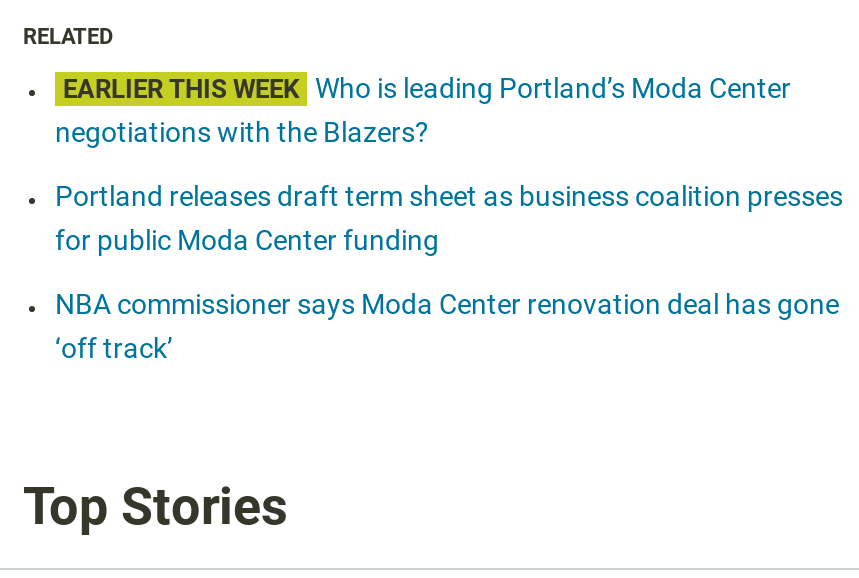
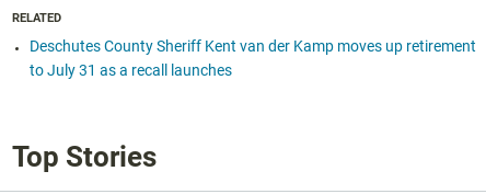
- EARLIER THIS WEEK Who is leading Portland’s Moda Center
- negotiations with the Blazers?
- Portland releases draft term sheet as business coalition presses
- for public Moda Center funding
- NBA commissioner says Moda Center renovation deal has gone
- ‘off track’
+ Deschutes County Sheriff Kent van der Kamp moves up retirement
+ to July 31 as a recall launches
